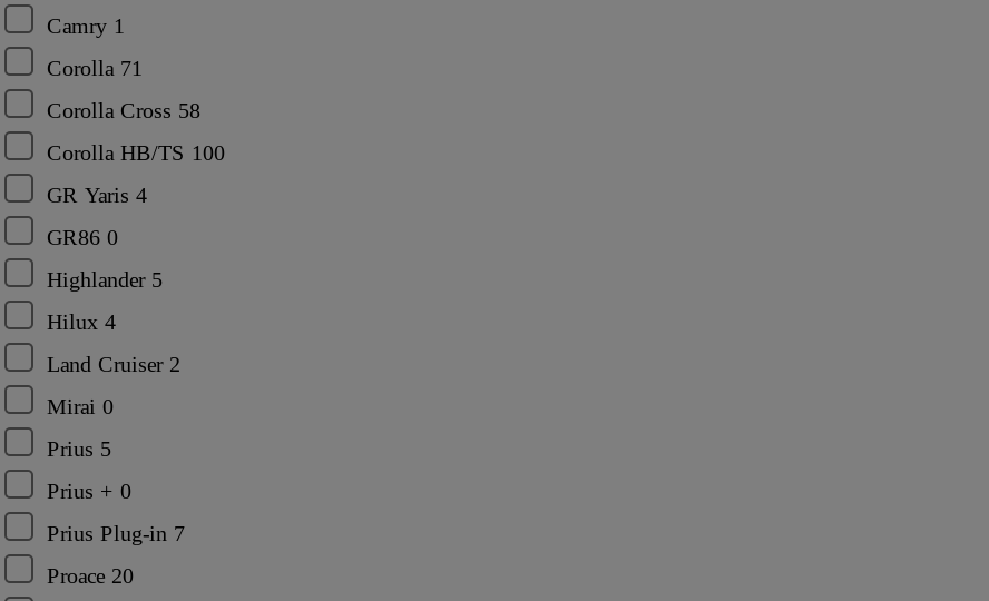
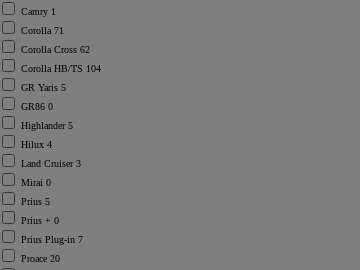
- Corolla Cross 58
+ Corolla Cross 62

- Corolla HB/TS 100
+ Corolla HB/TS 104

- GR Yaris 4
+ GR Yaris 5

- Land Cruiser 2
+ Land Cruiser 3
